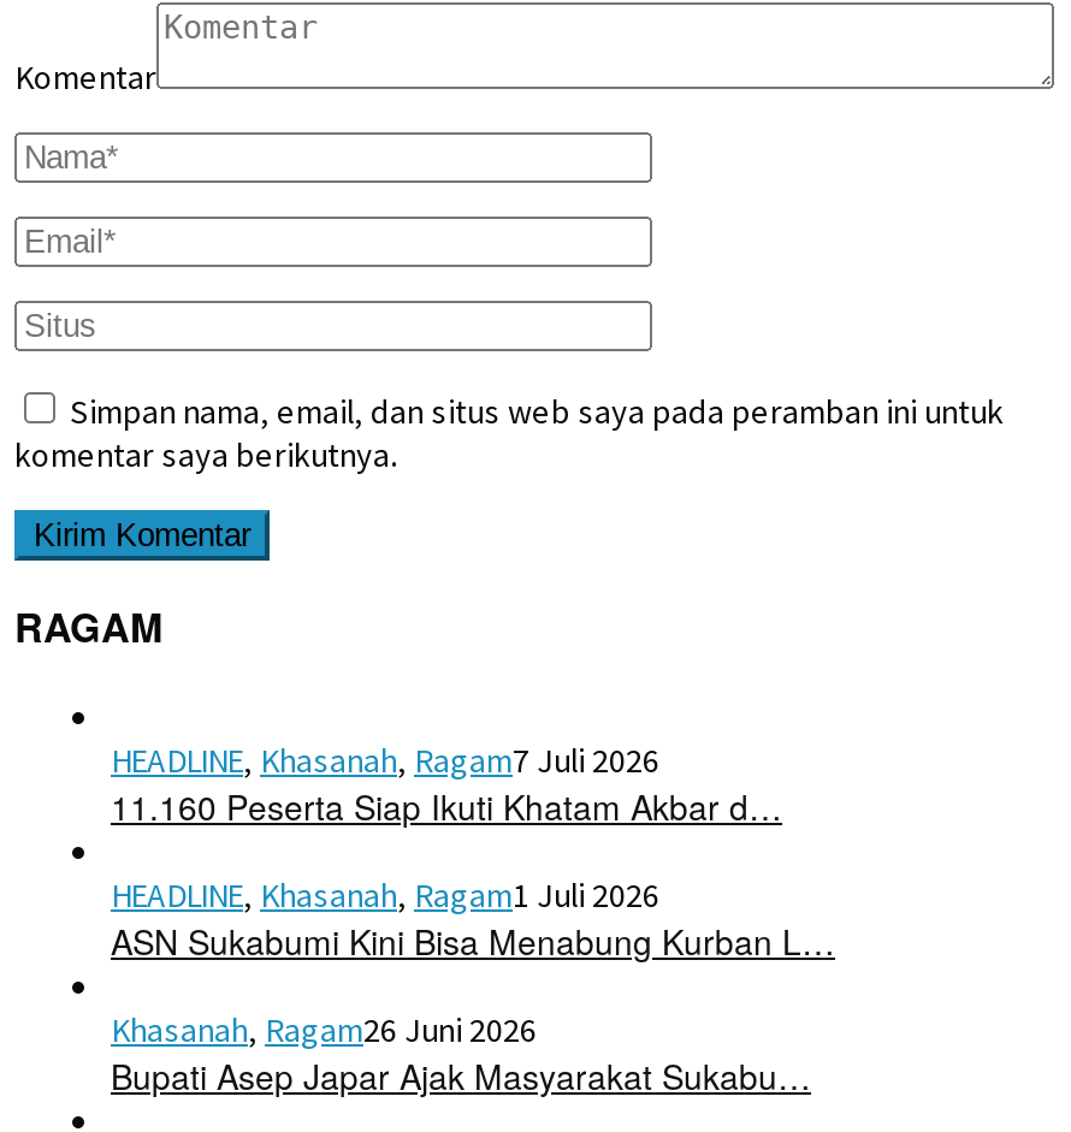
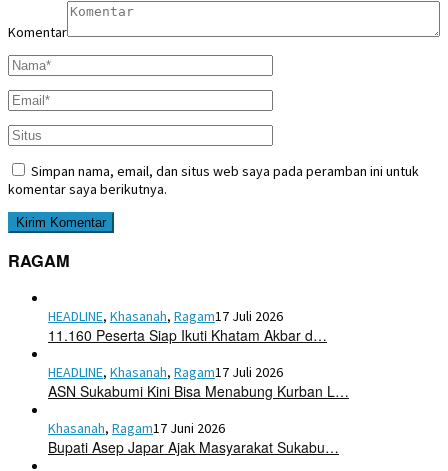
- HEADLINE, Khasanah, Ragam7 Juli 2026
+ HEADLINE, Khasanah, Ragam17 Juli 2026

- HEADLINE, Khasanah, Ragam1 Juli 2026
+ HEADLINE, Khasanah, Ragam17 Juli 2026

- Khasanah, Ragam26 Juni 2026
+ Khasanah, Ragam17 Juni 2026
